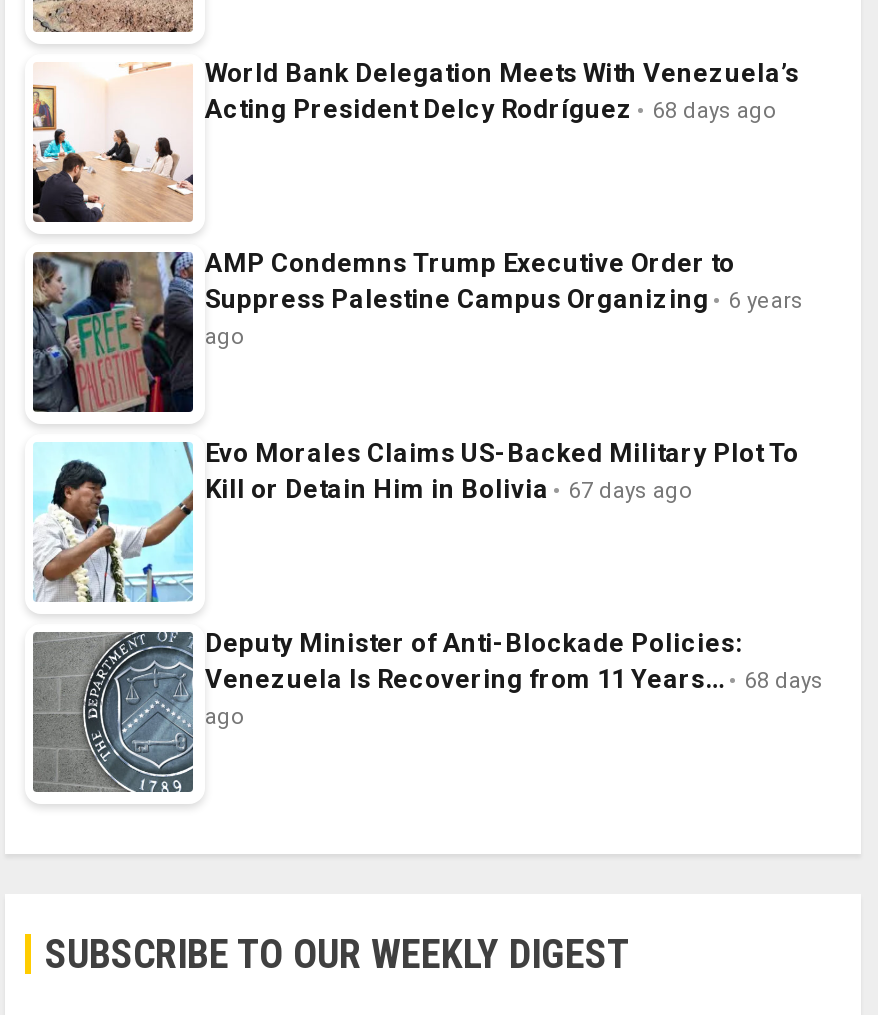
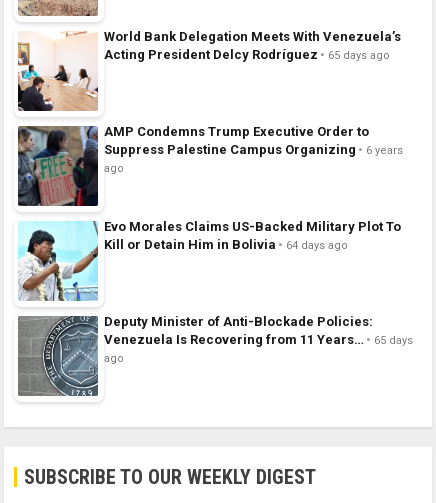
- Acting President Delcy Rodríguez 68 days ago
+ Acting President Delcy Rodríguez 65 days ago

- Kill or Detain Him in Bolivia 67 days ago
+ Kill or Detain Him in Bolivia 64 days ago

- Venezuela Is Recovering from 11 Years… 68 days
+ Venezuela Is Recovering from 11 Years… 65 days
